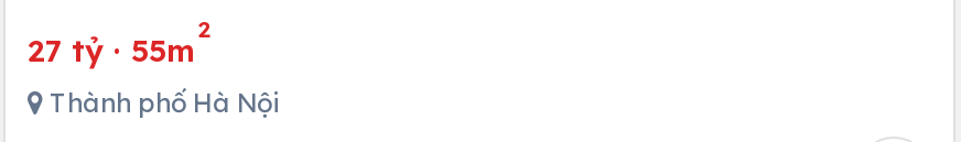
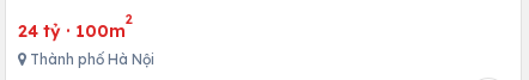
- 27 tỷ · 55m
+ 24 tỷ · 100m
